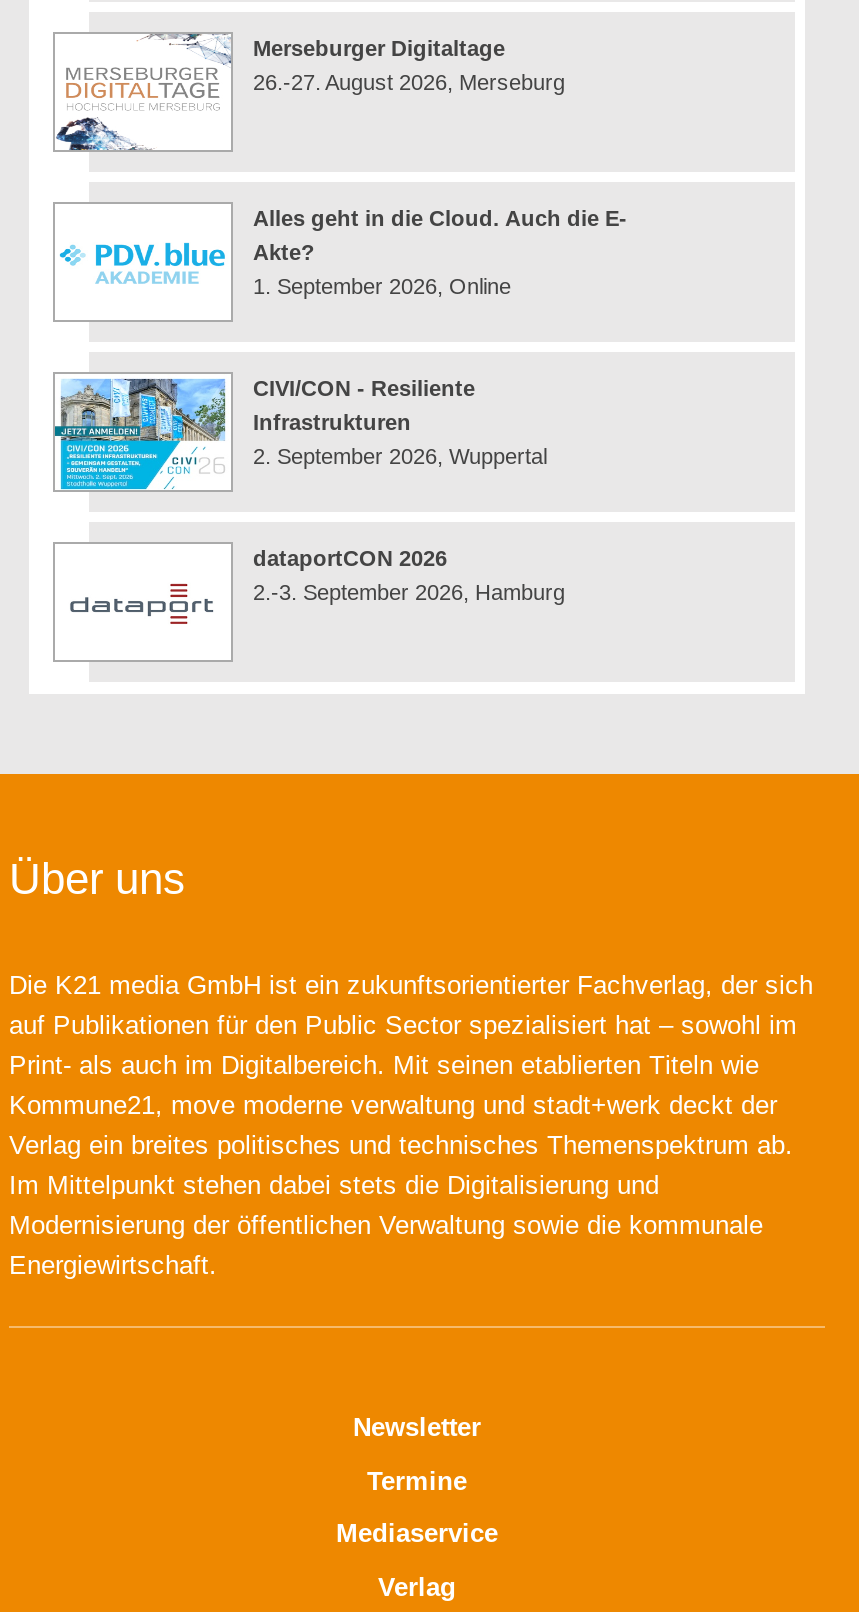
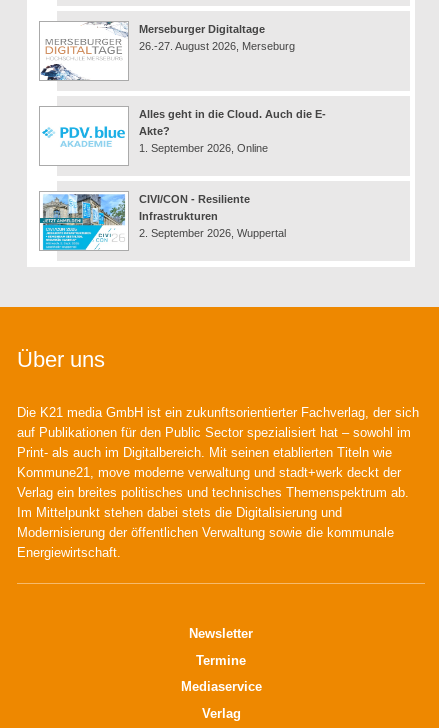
- [image]
- dataportCON 2026
- 2.-3. September 2026, Hamburg
